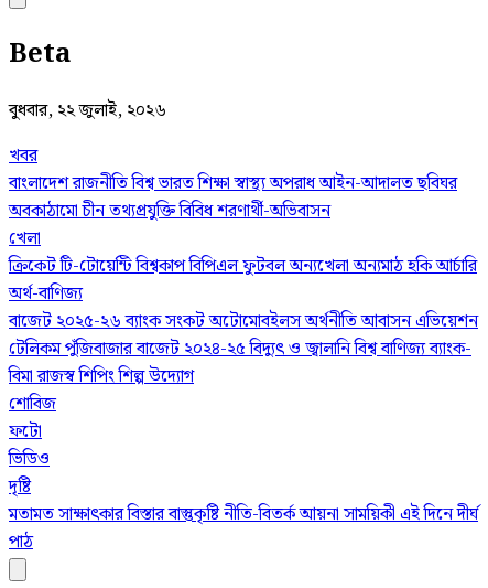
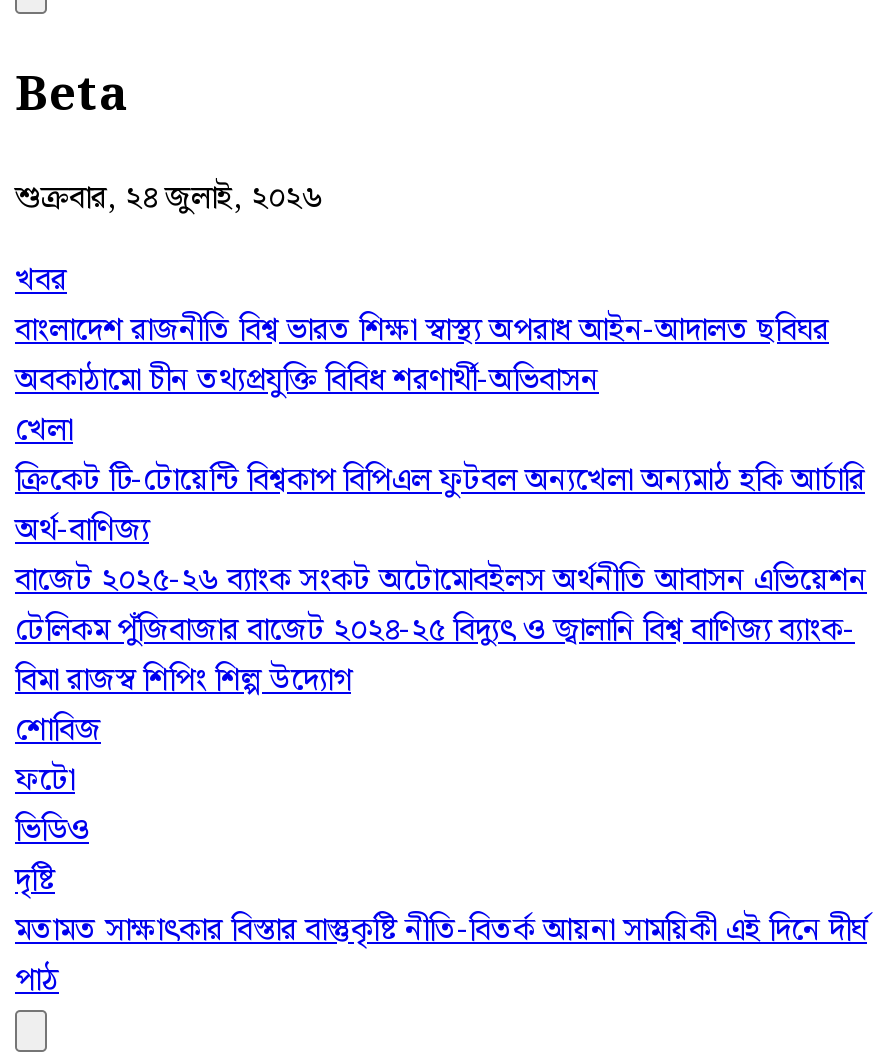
- বুধবার, ২২ জুলাই, ২০২৬
+ শুক্রবার, ২৪ জুলাই, ২০২৬
